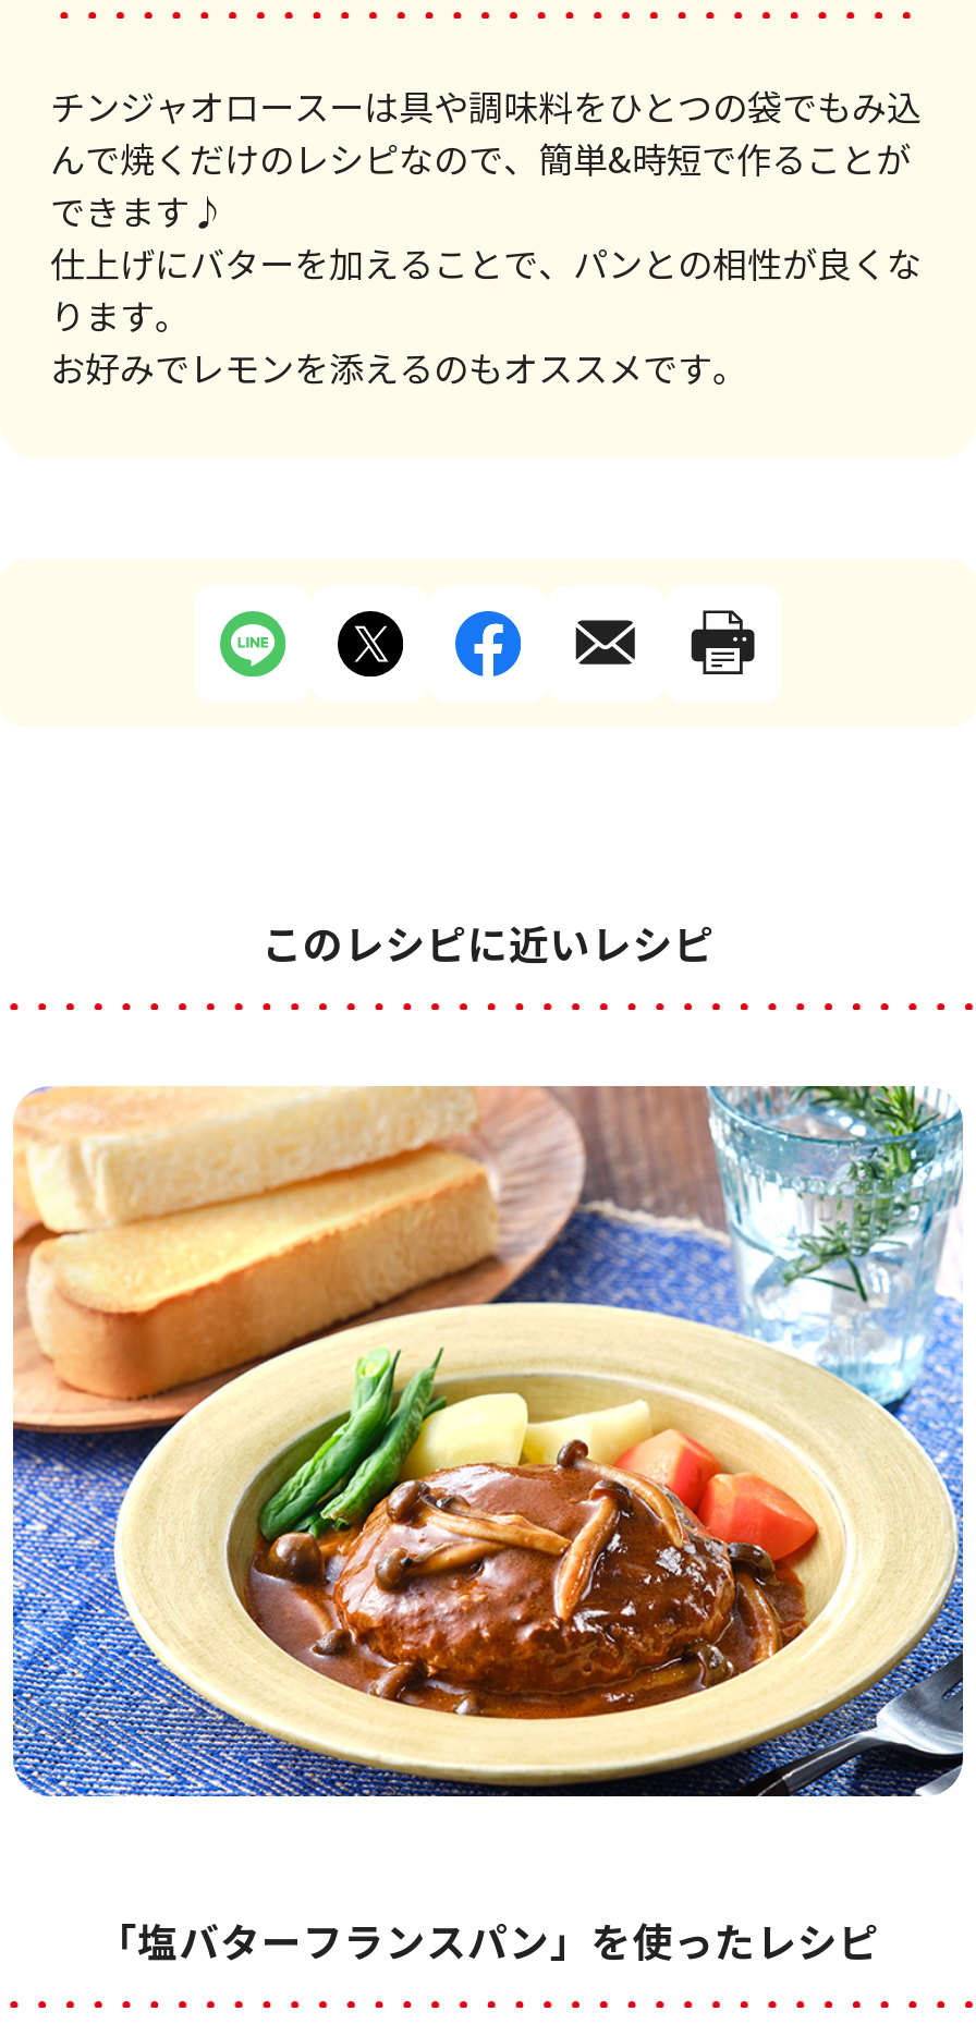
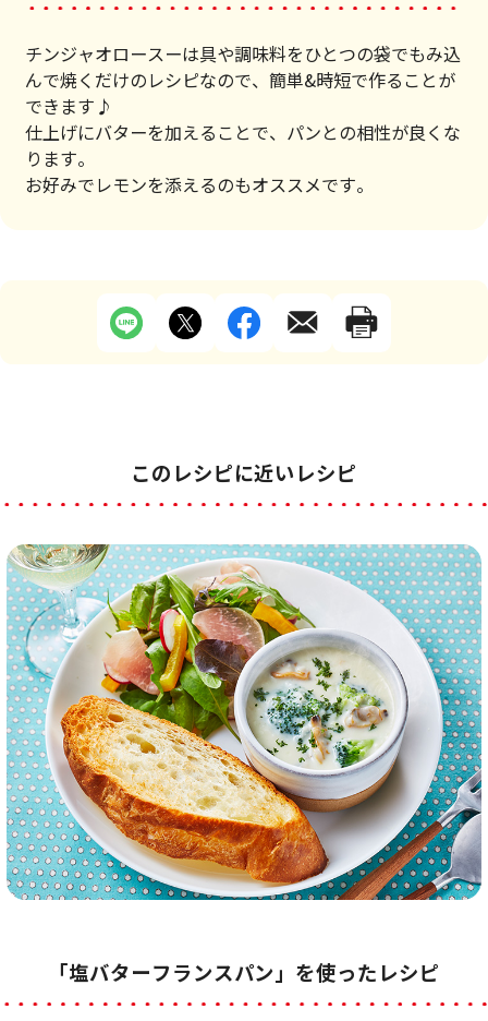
- [image]
+ [image]
